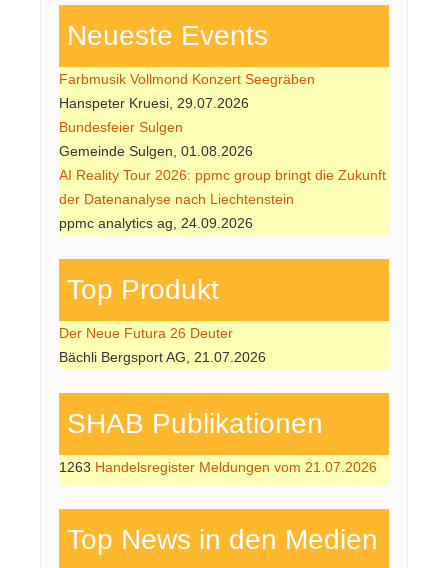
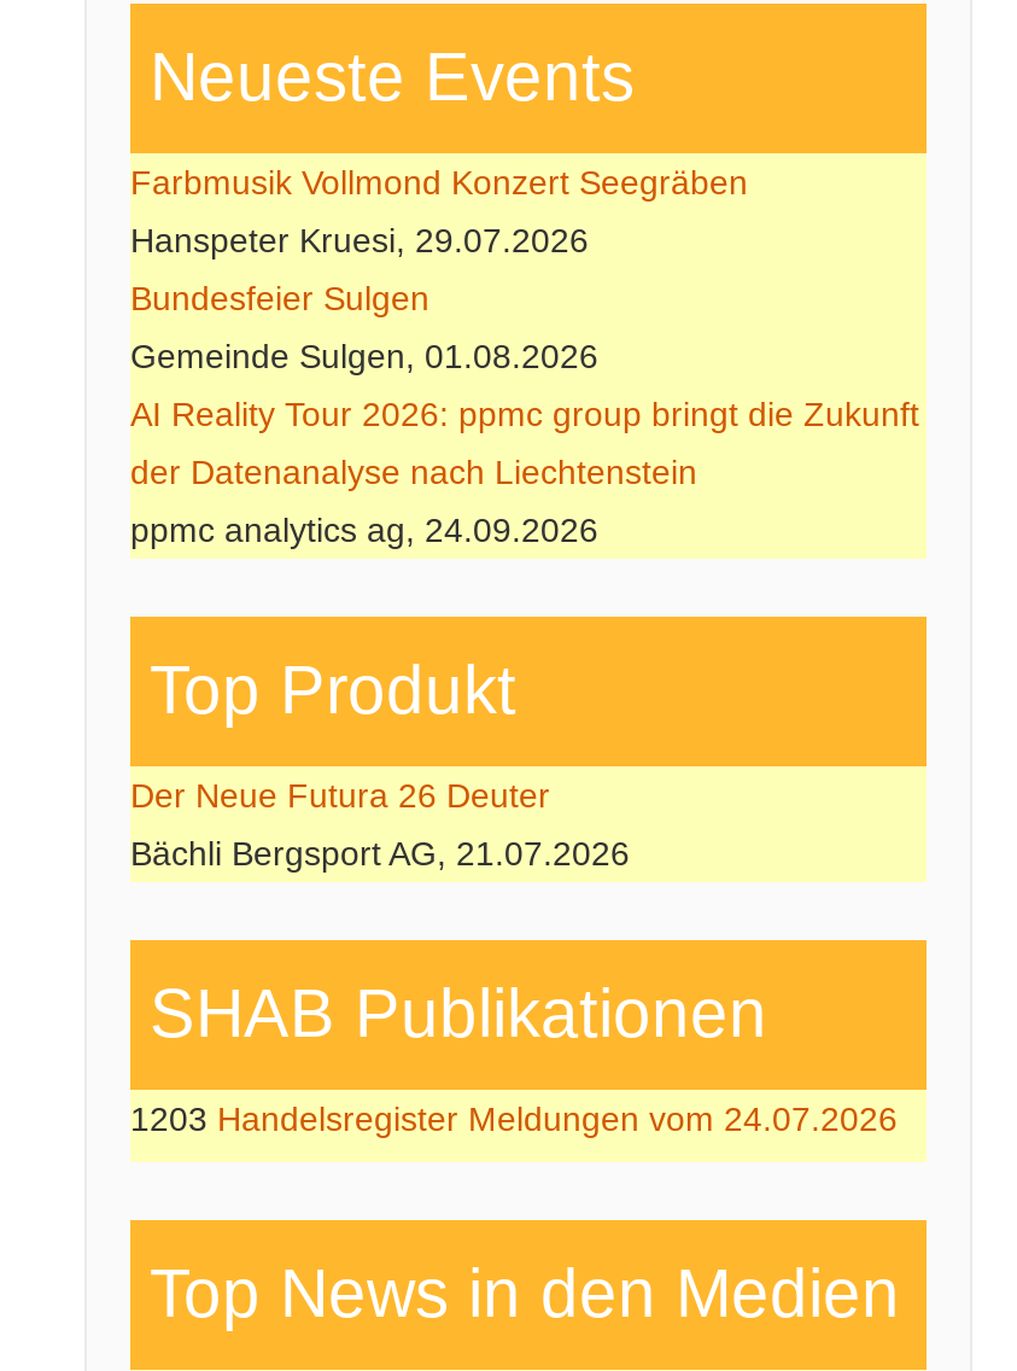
- 1263 Handelsregister Meldungen vom 21.07.2026
+ 1203 Handelsregister Meldungen vom 24.07.2026
